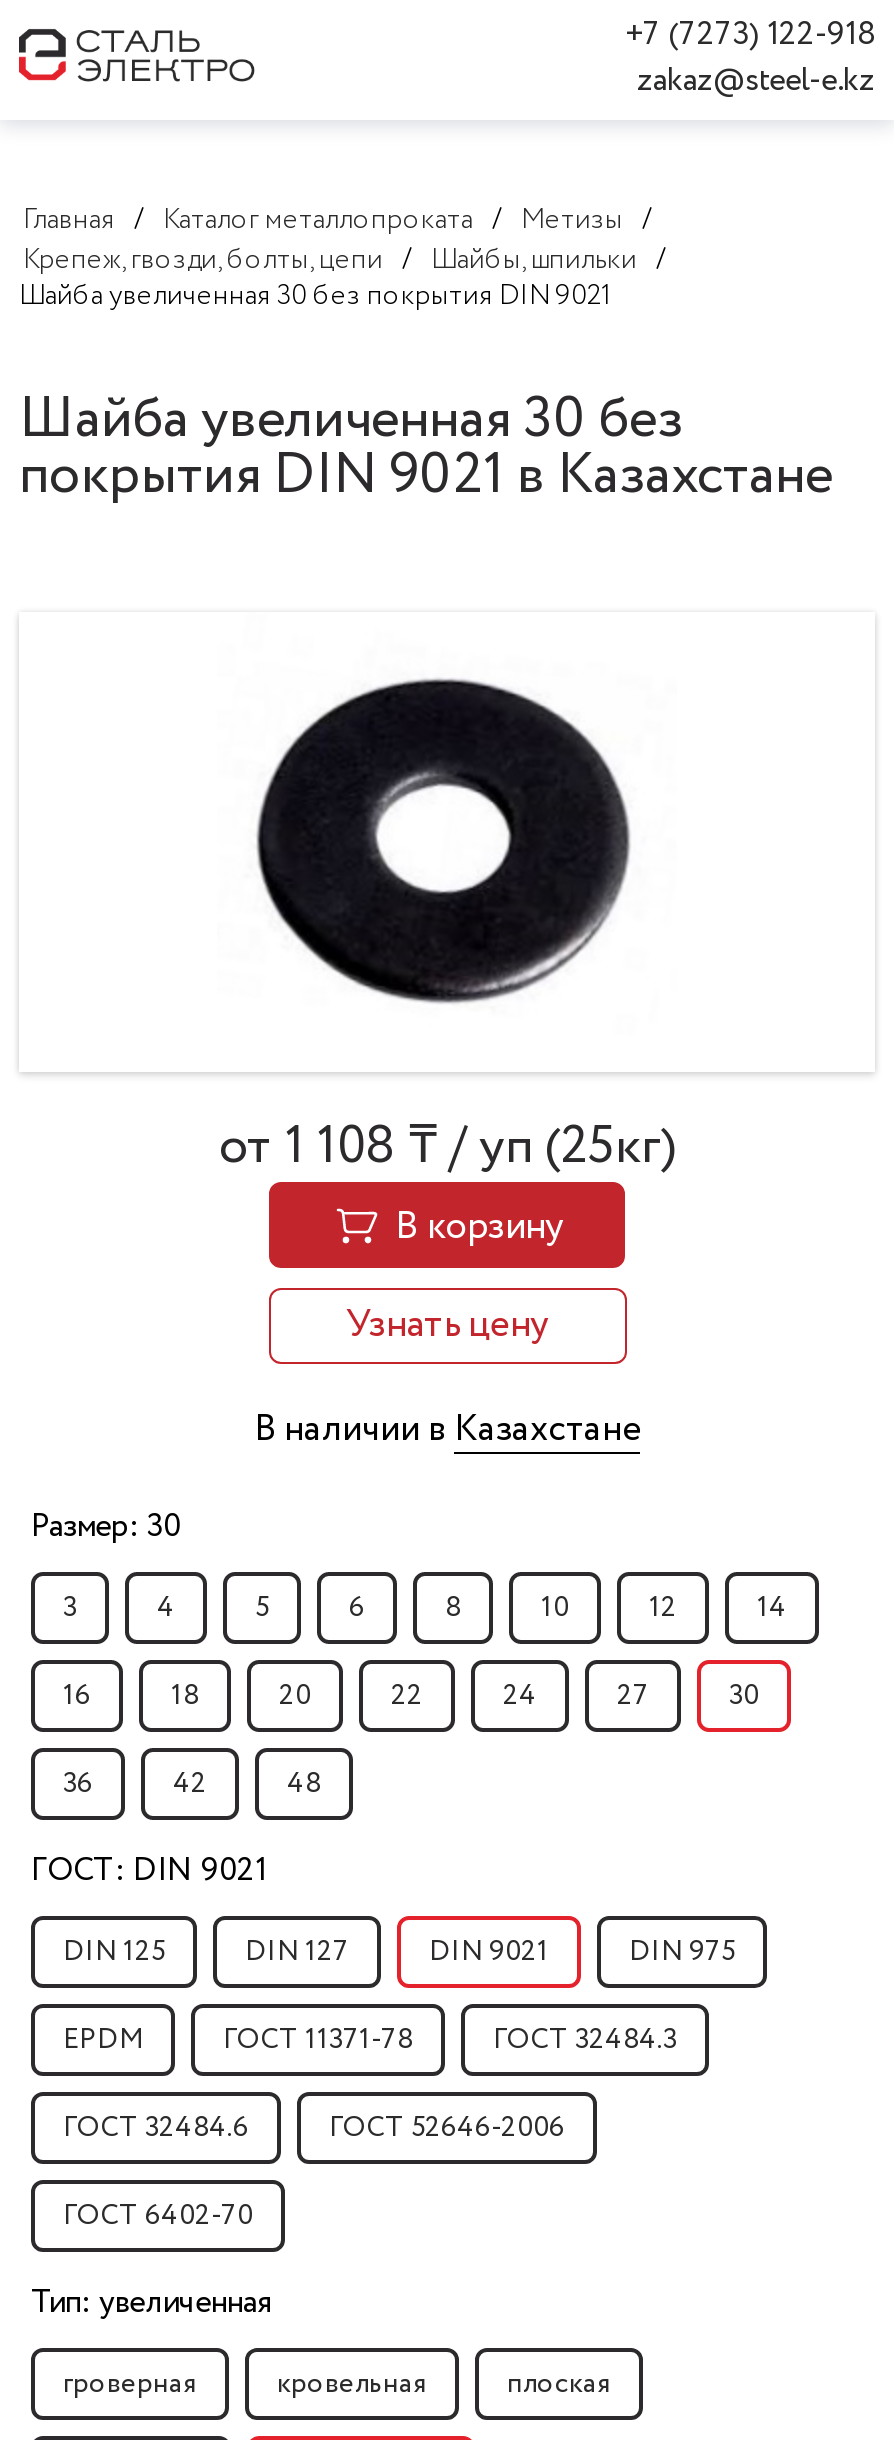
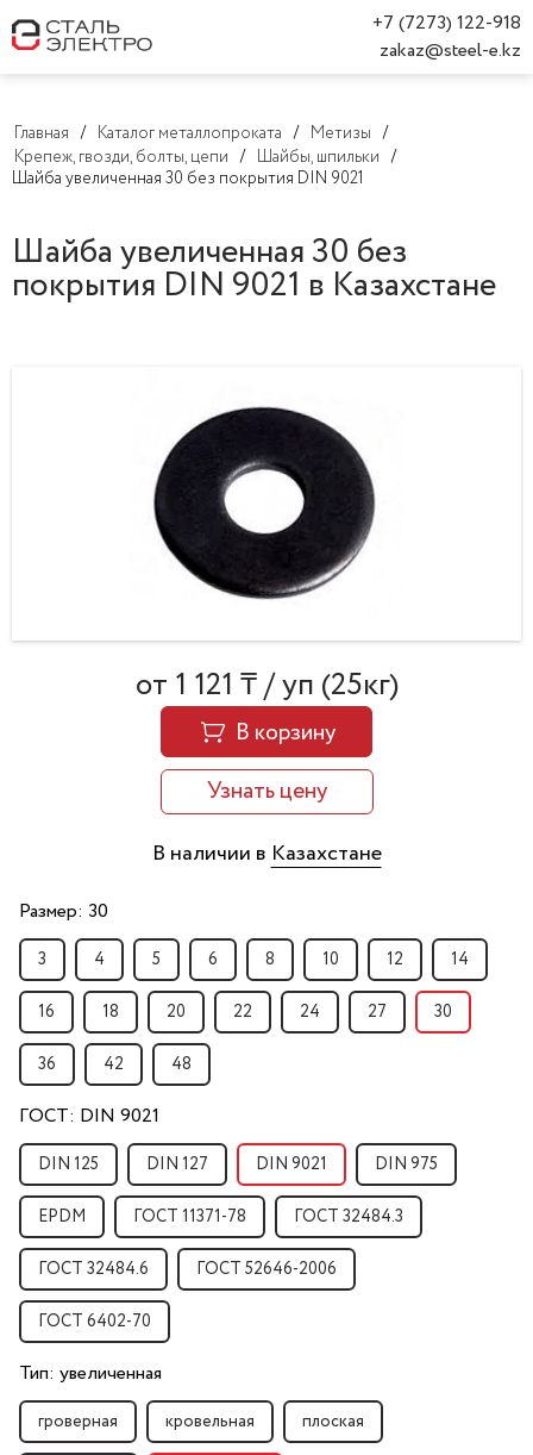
- от 1 108 ₸ / уп (25кг)
+ от 1 121 ₸ / уп (25кг)
